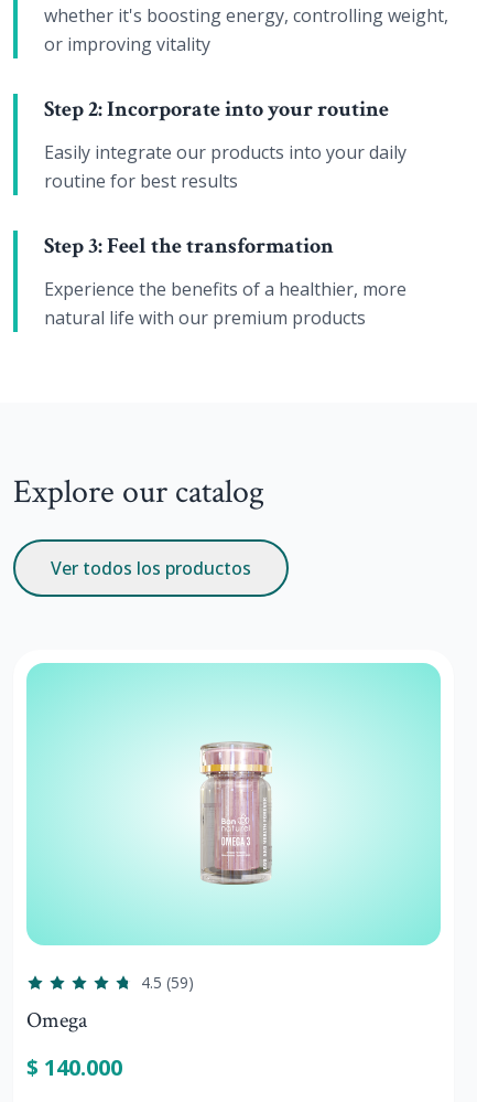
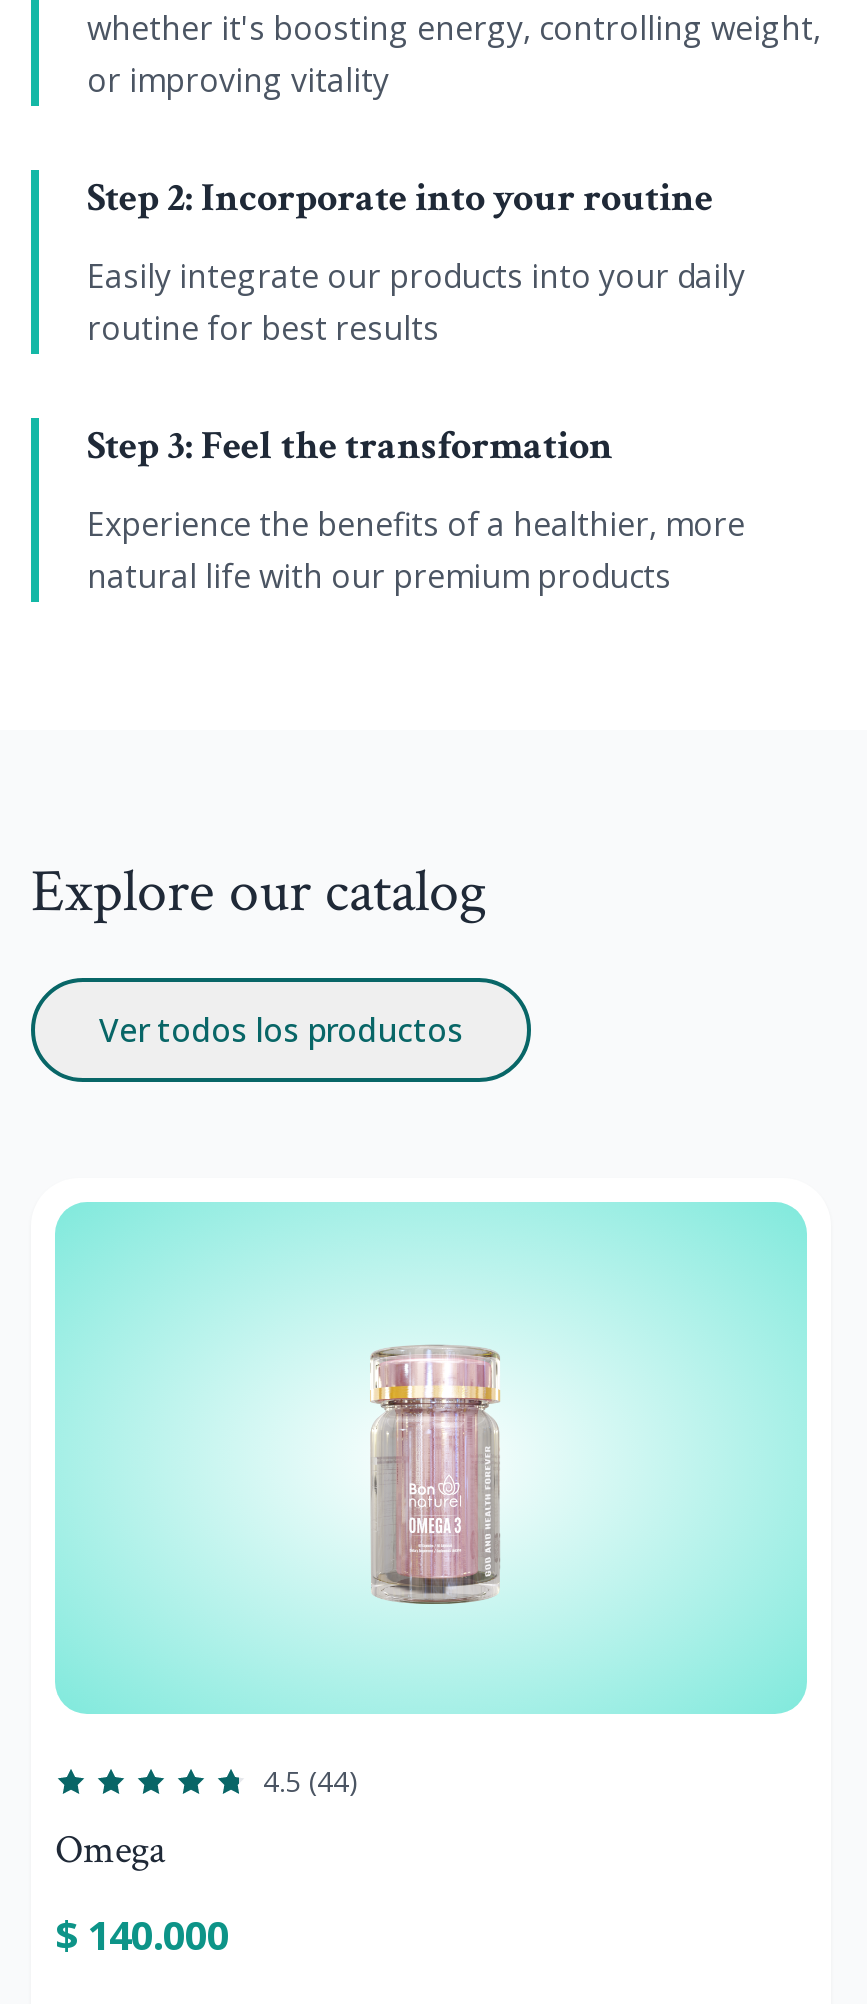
- 4.5 (59)
+ 4.5 (44)
